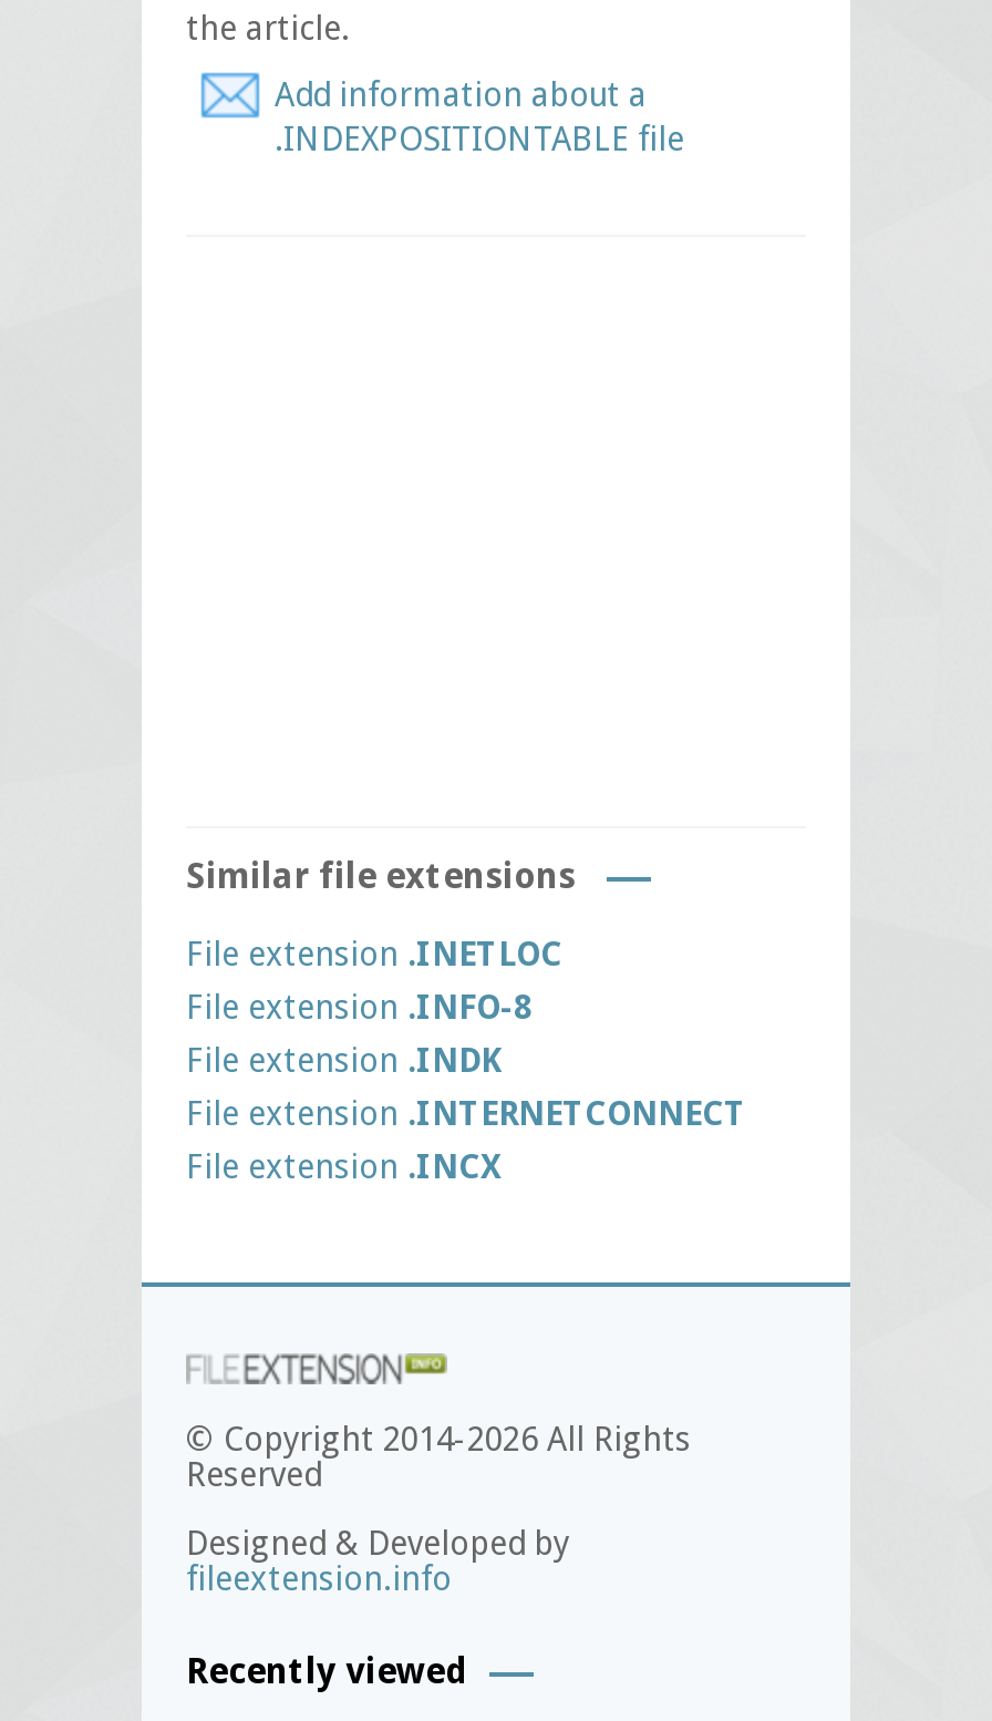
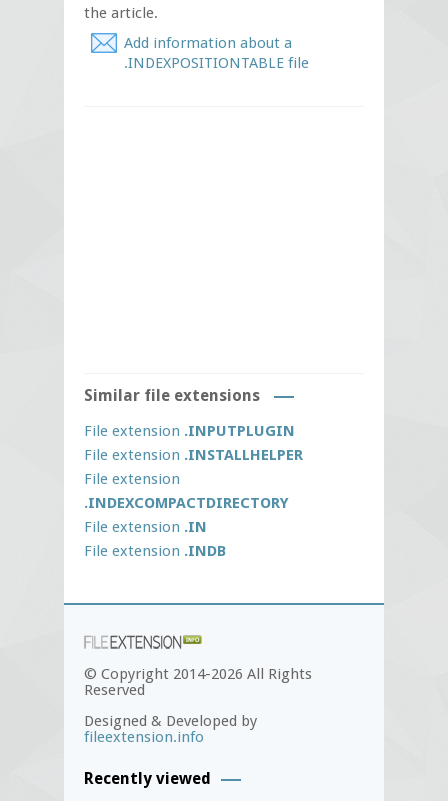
- File extension.INETLOC
- File extension.INFO-8
- File extension.INDK
- File extension.INTERNETCONNECT
- File extension.INCX
+ File extension.INPUTPLUGIN
+ File extension.INSTALLHELPER
+ File extension
+ .INDEXCOMPACTDIRECTORY
+ File extension.IN
+ File extension.INDB
